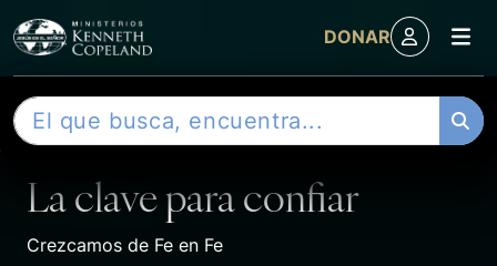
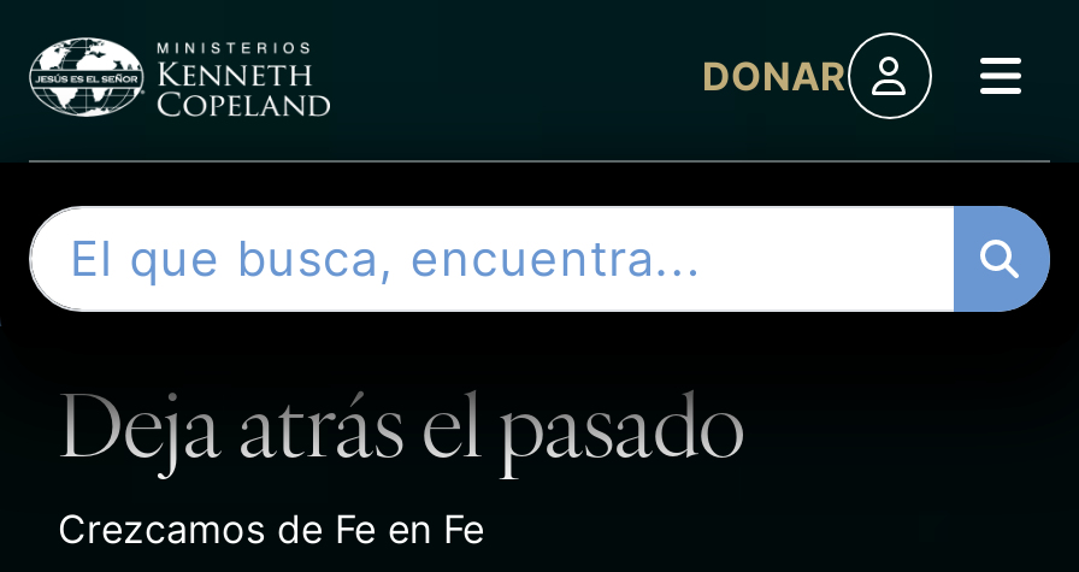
- La clave para confiar
+ Deja atrás el pasado
